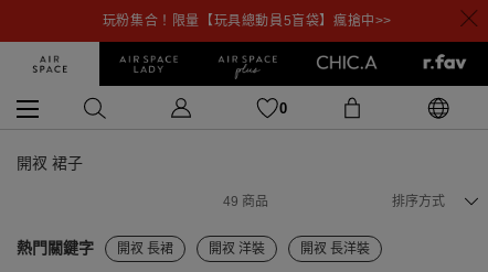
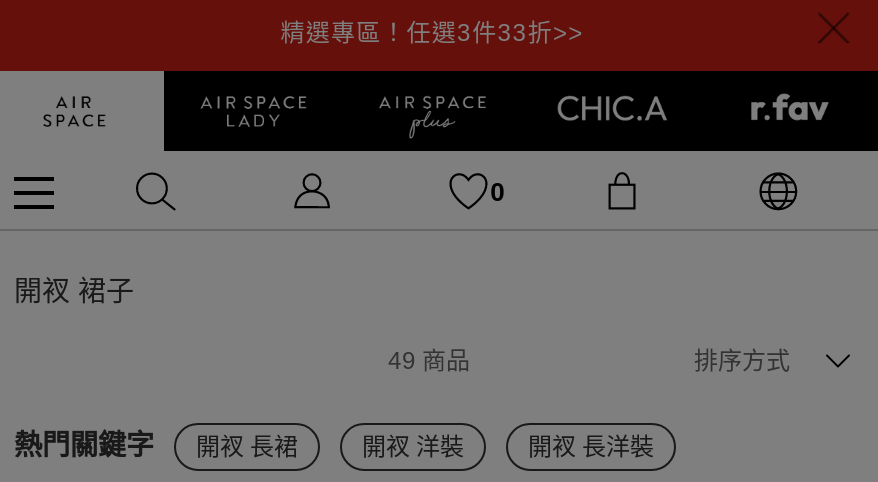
- 玩粉集合！限量【玩具總動員5盲袋】瘋搶中>>
+ 精選專區！任選3件33折>>
